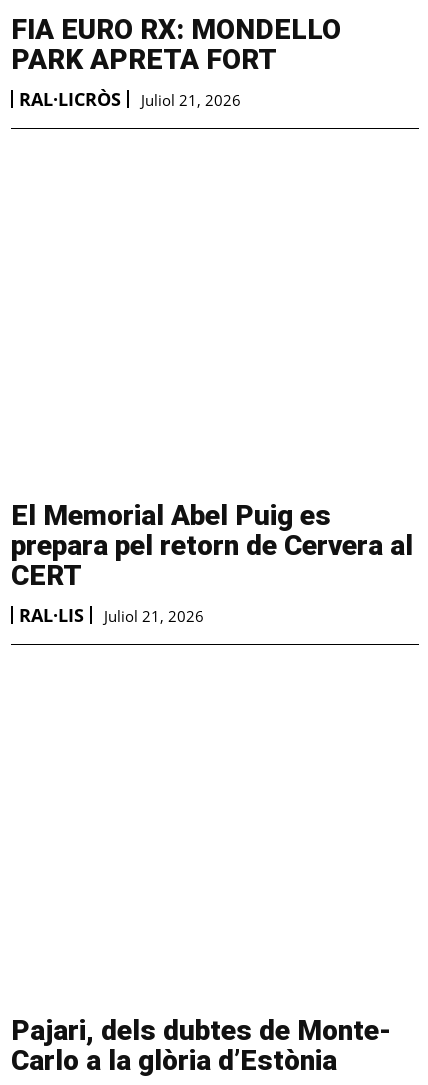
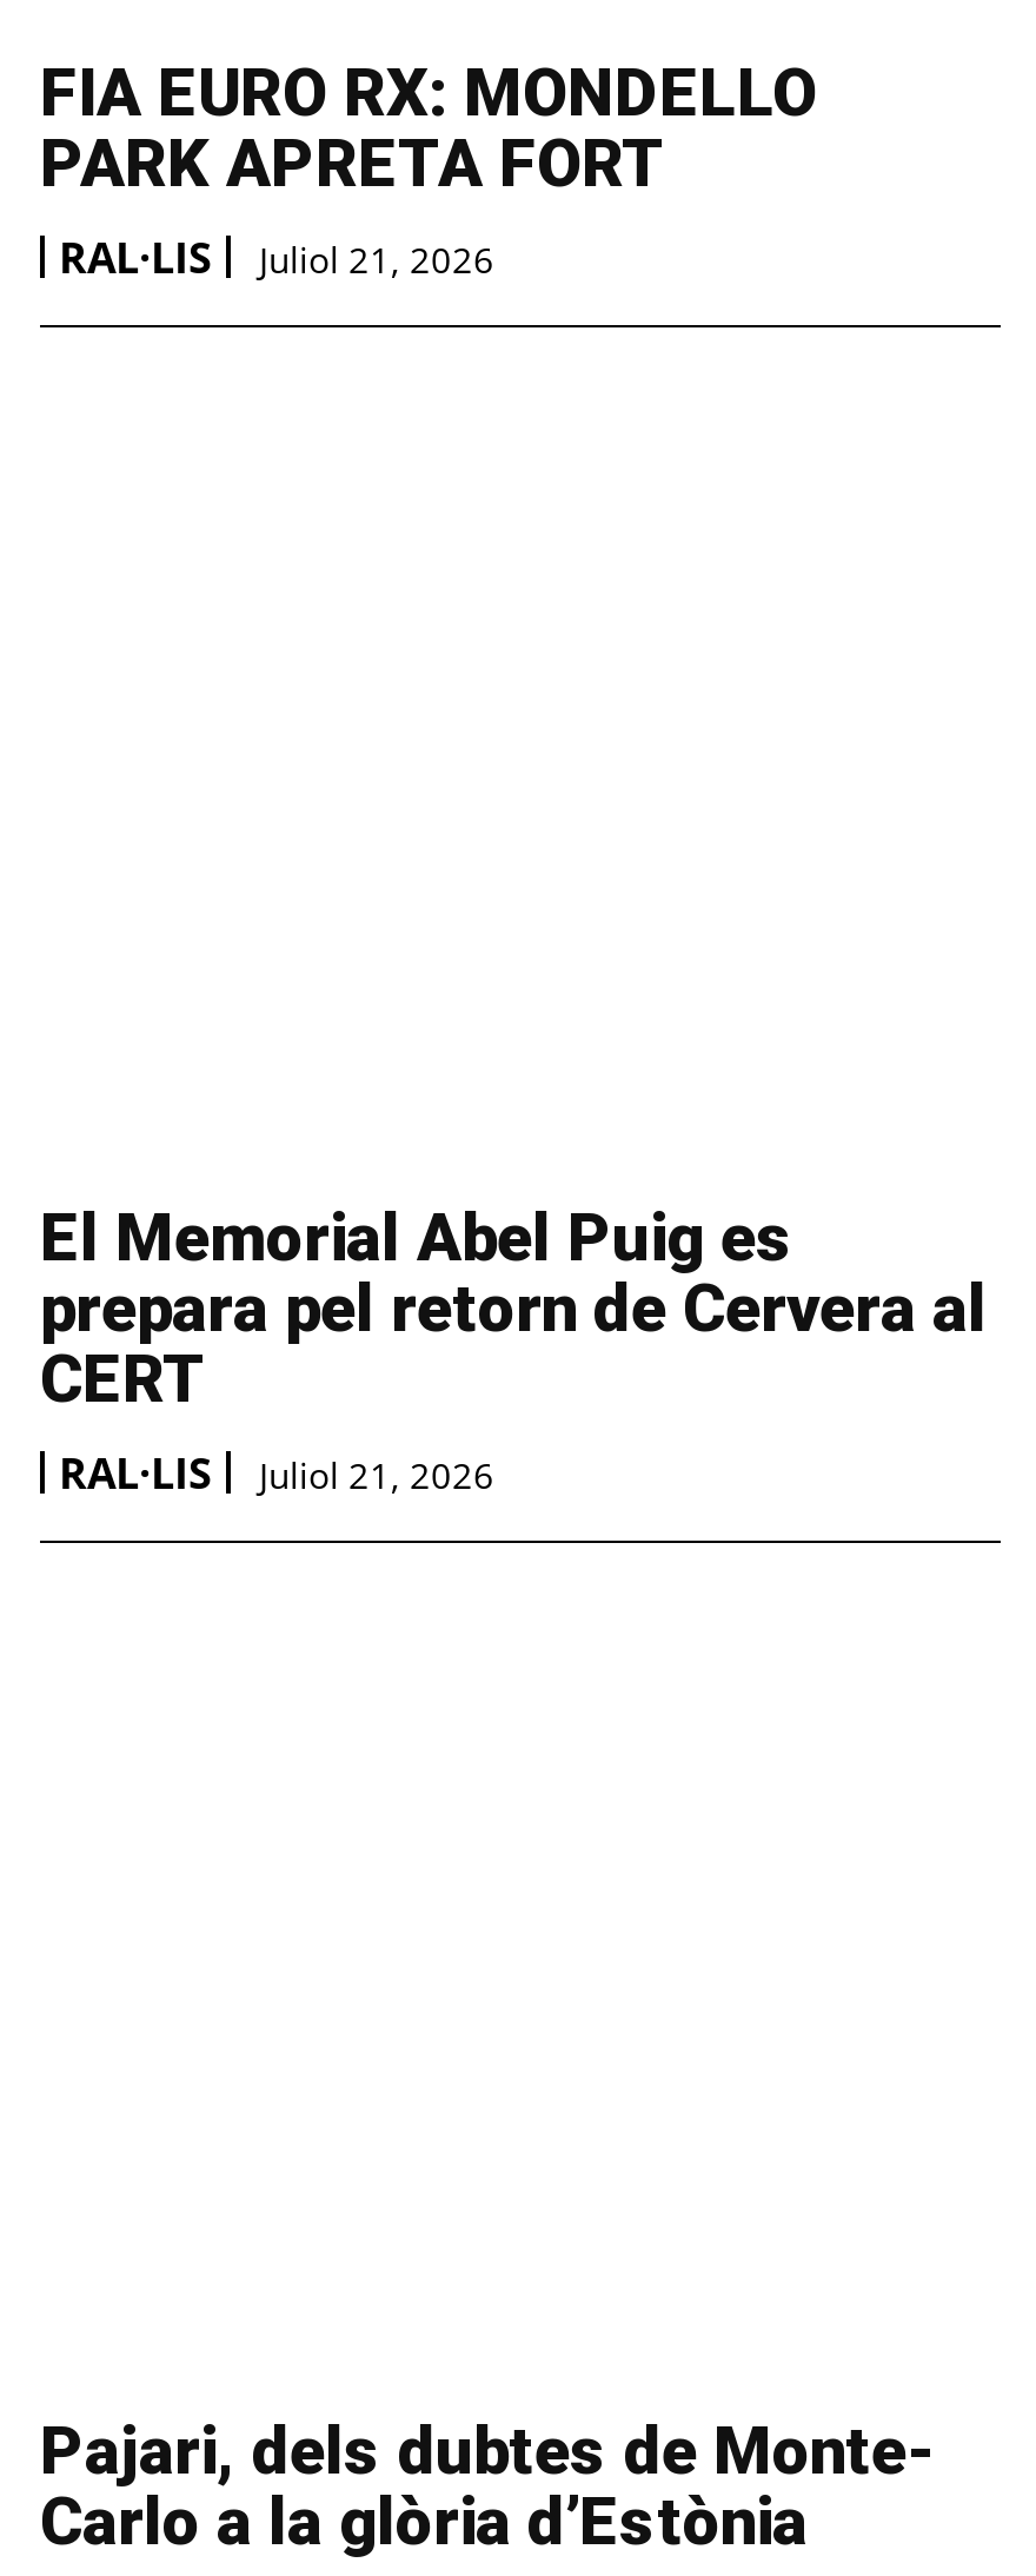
- RAL·LICRÒS
+ RAL·LIS
